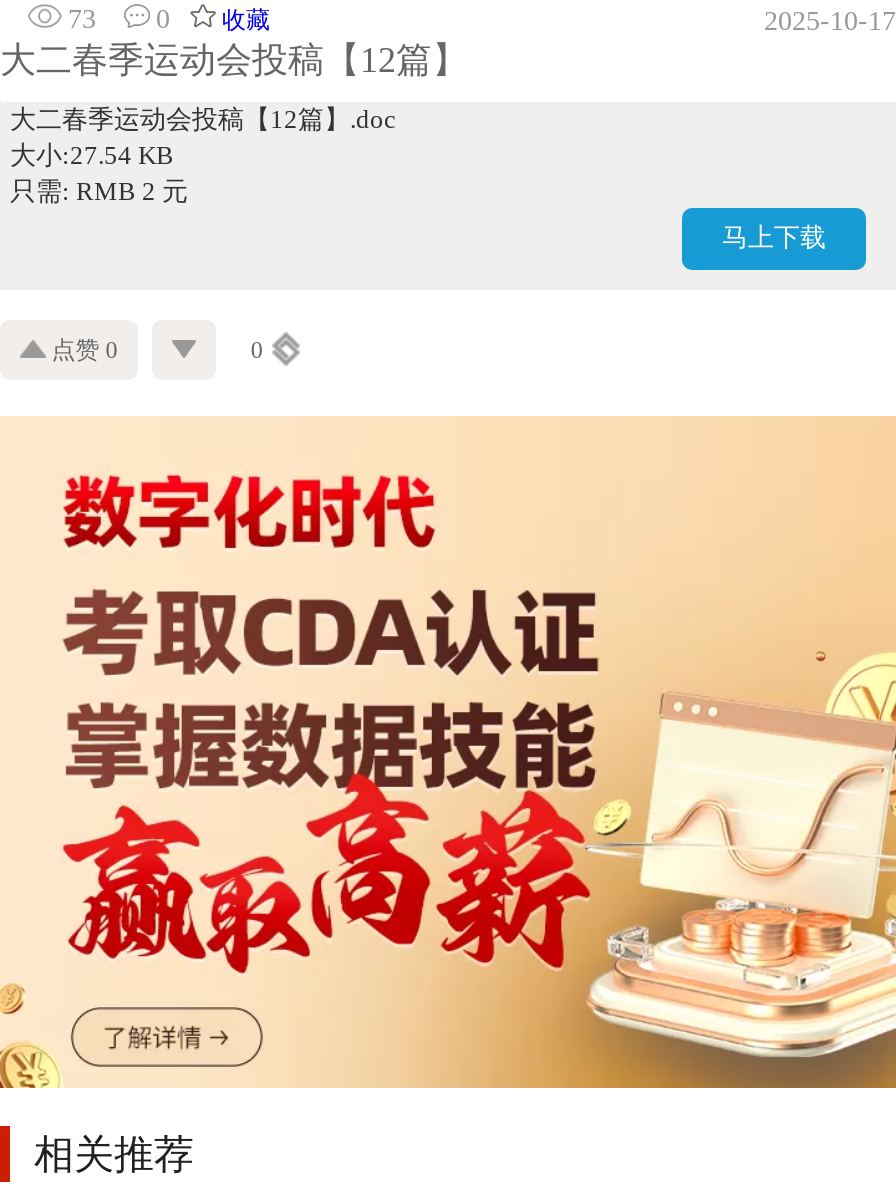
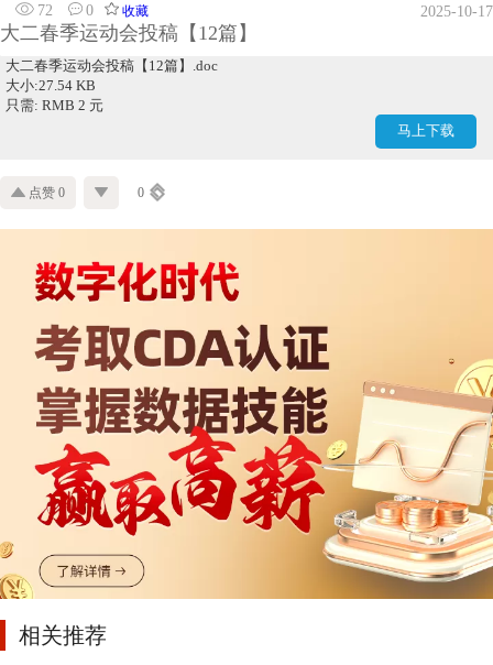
- 73 0 收藏
+ 72 0 收藏
